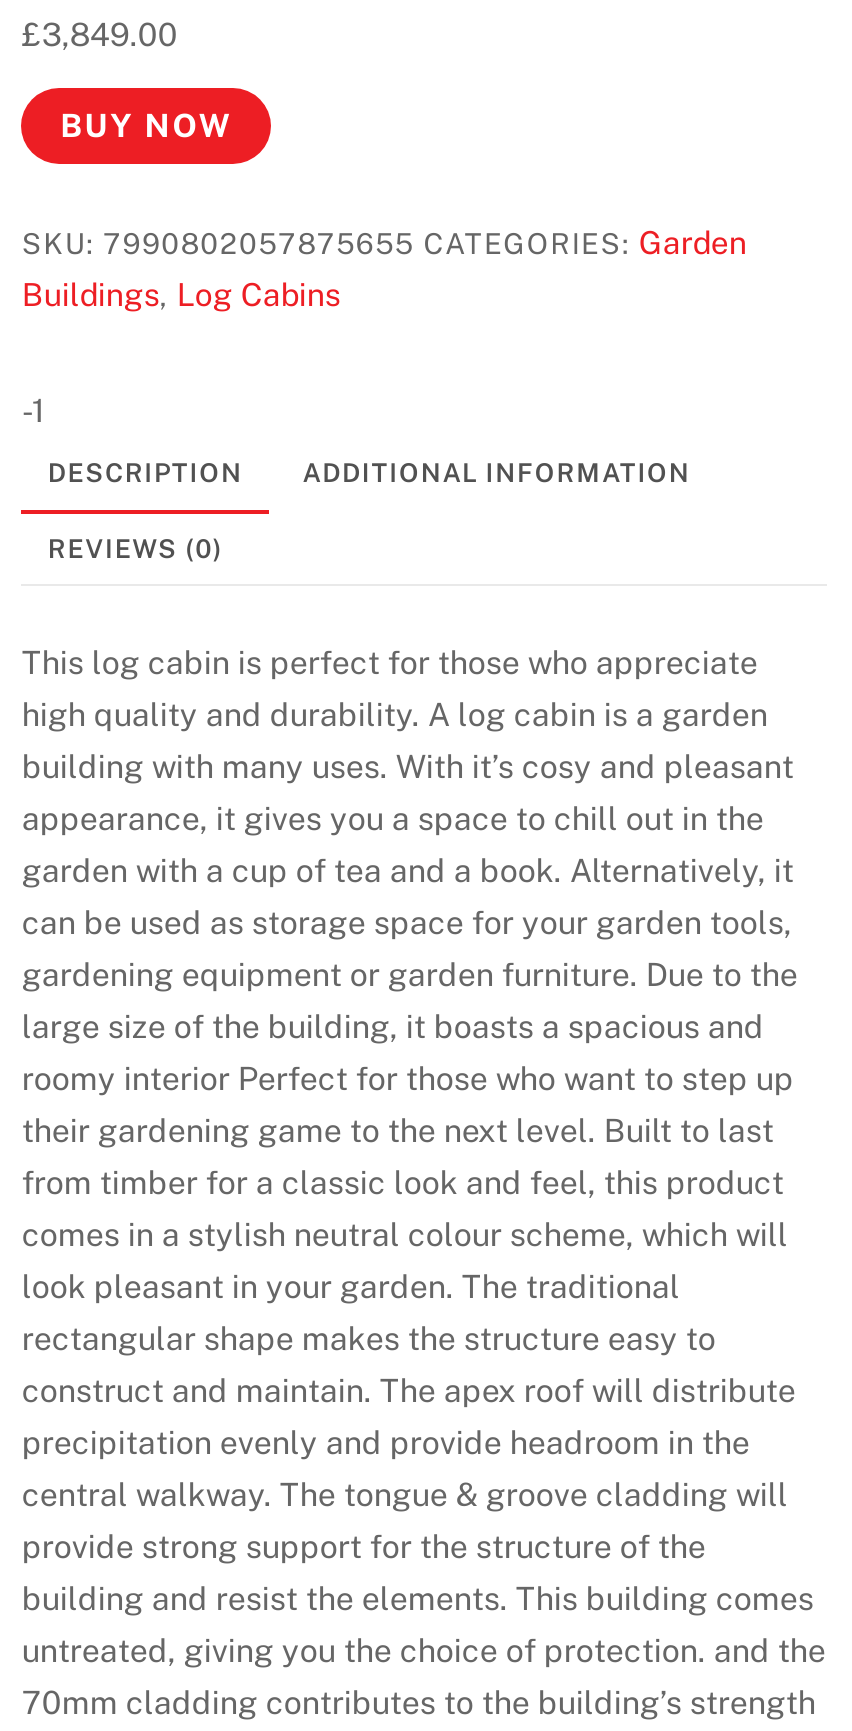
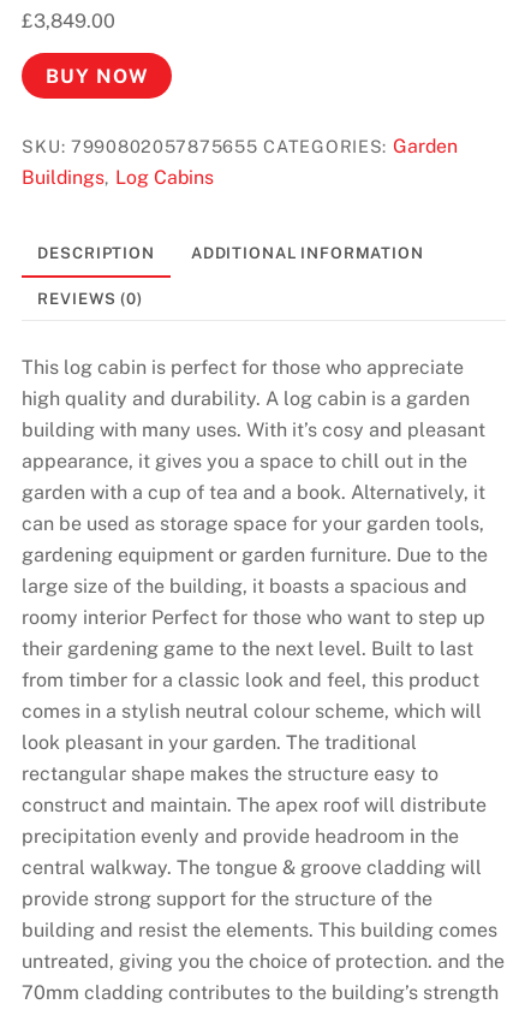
- -1
